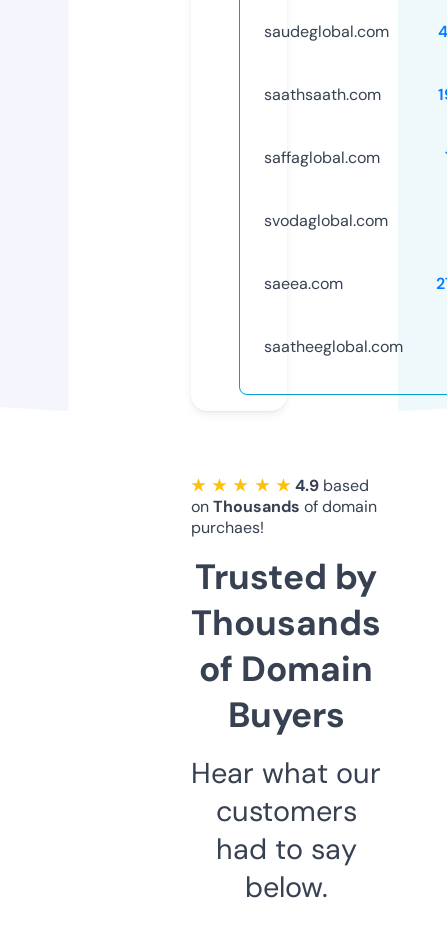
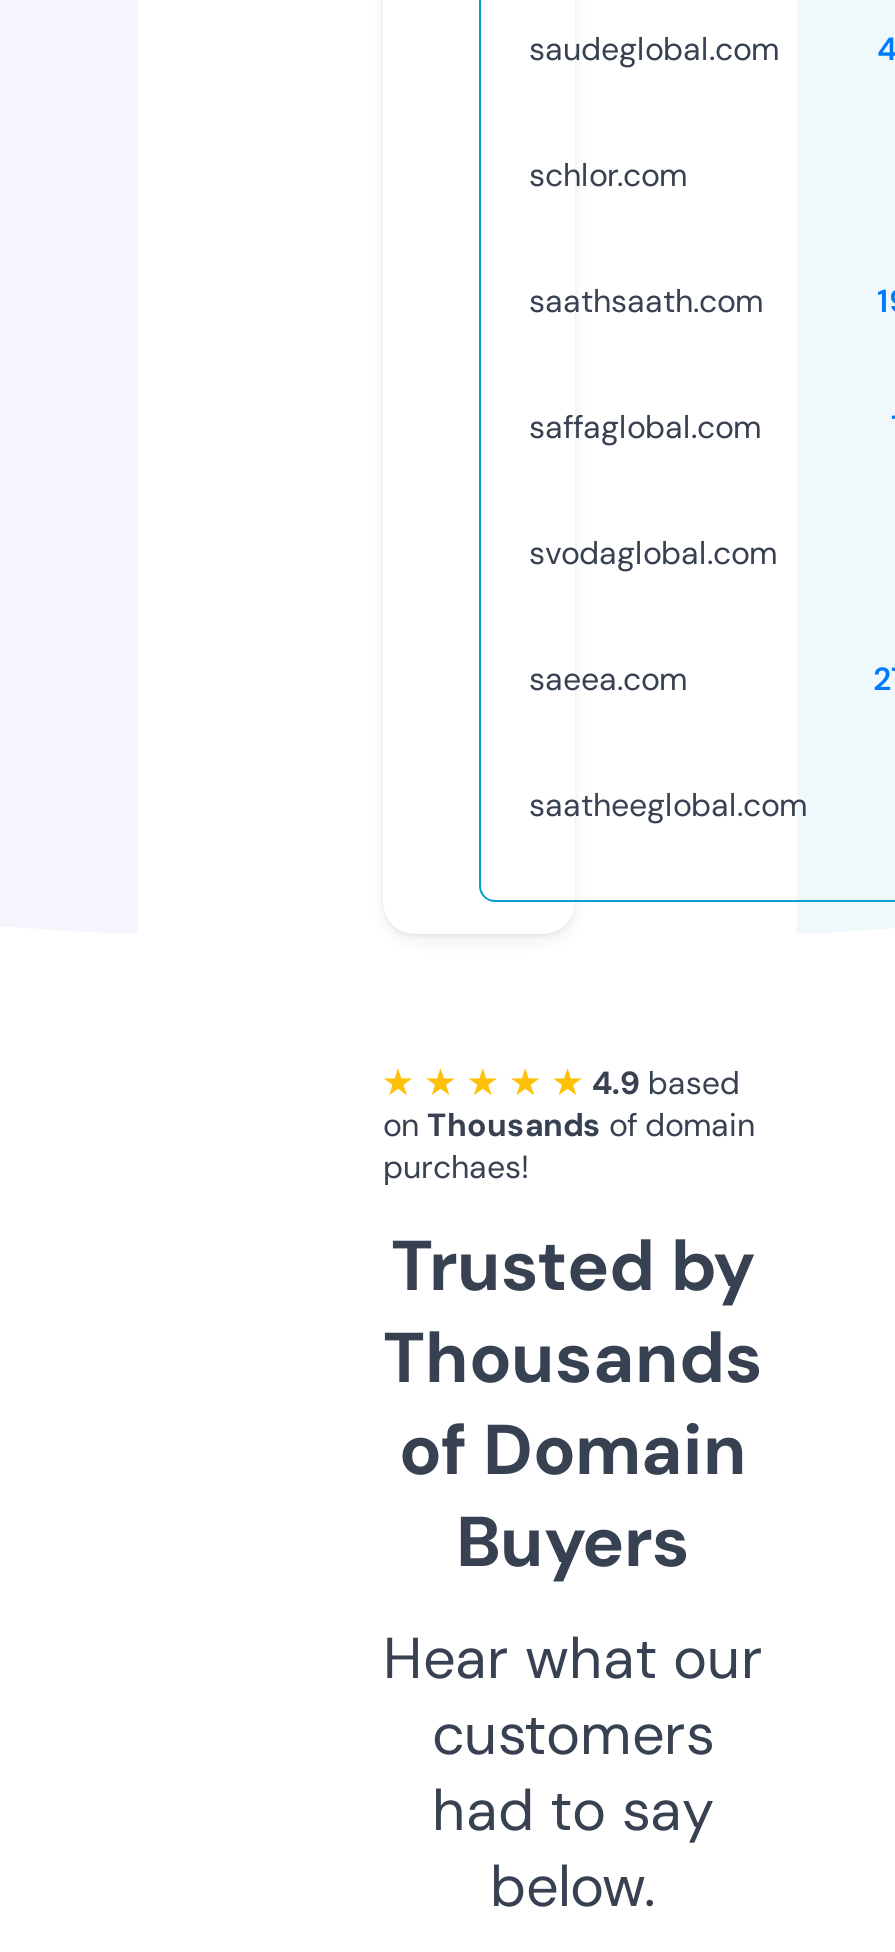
+ schlor.com
